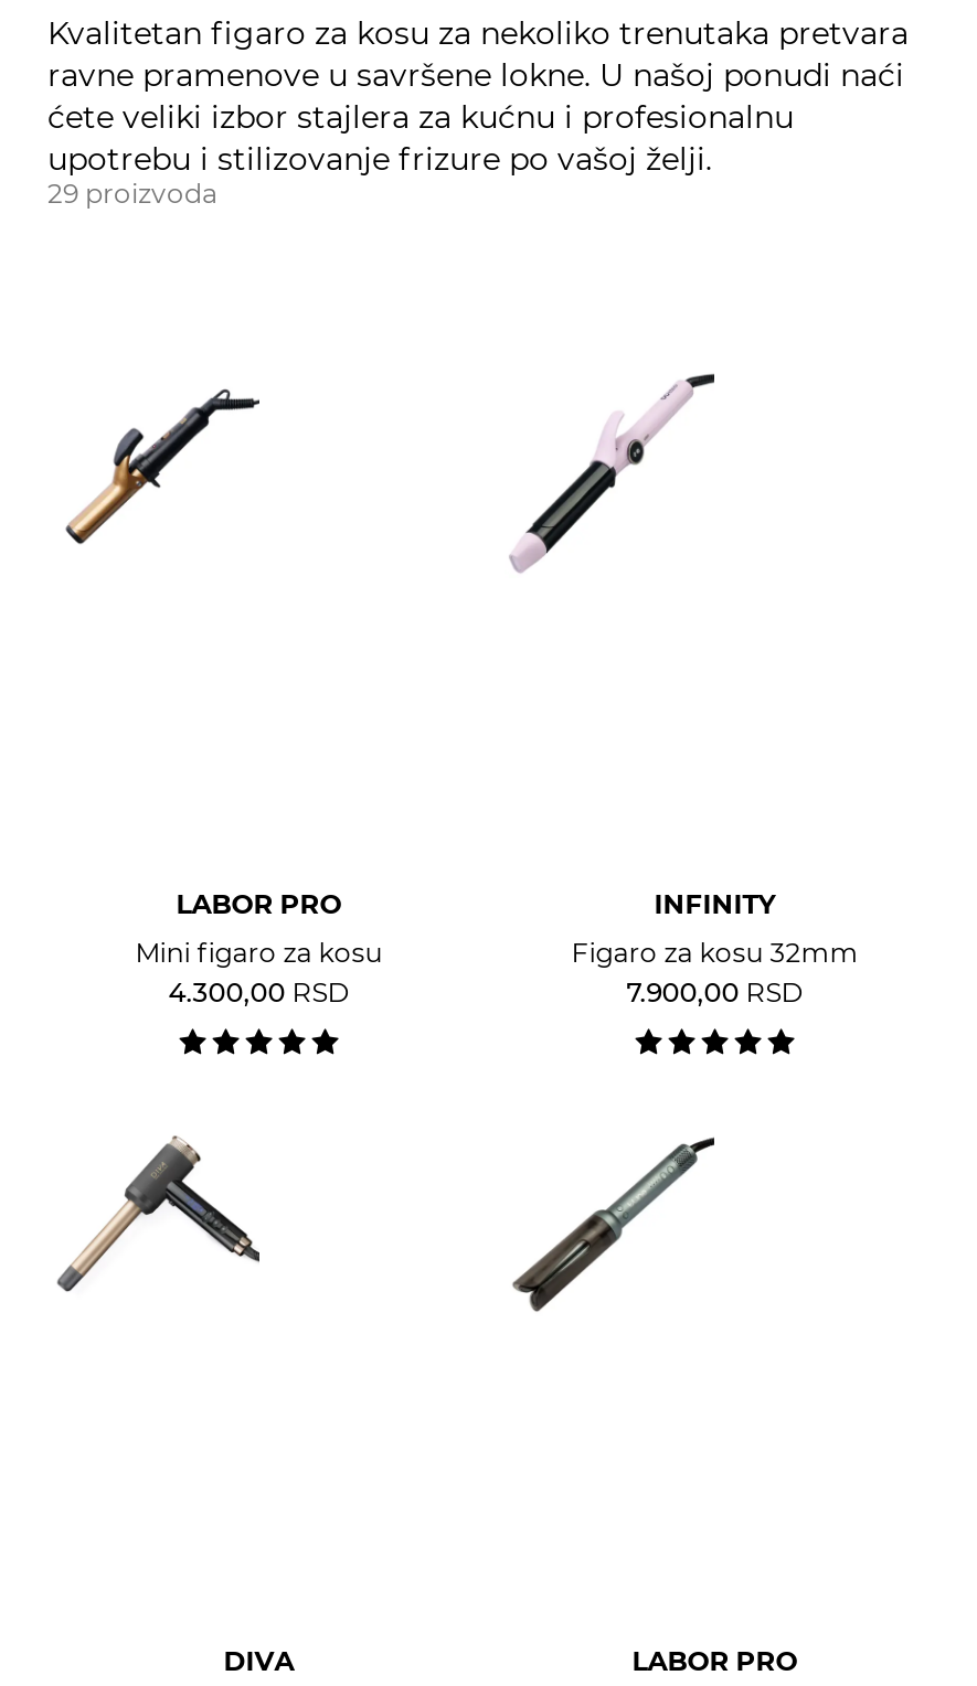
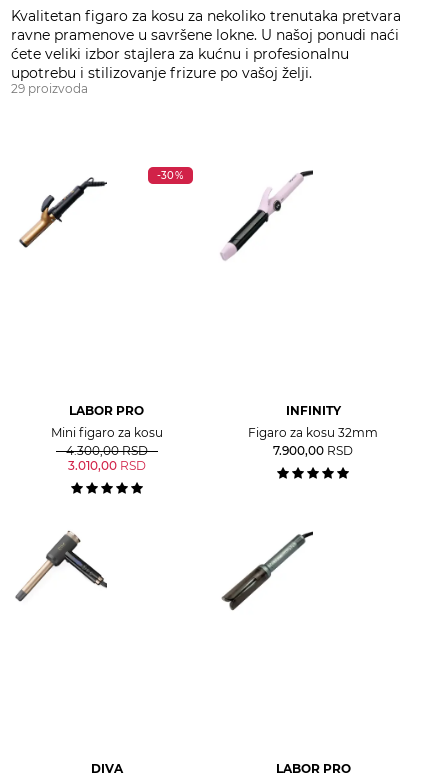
+ -30%

+ 3.010,00 RSD
